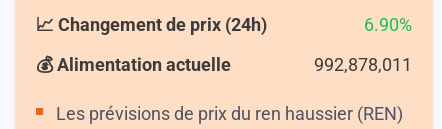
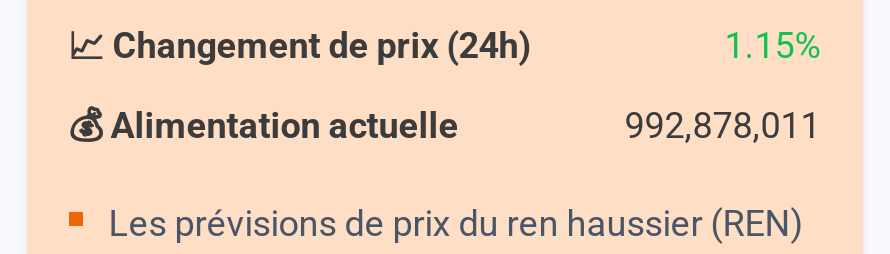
- 6.90%
+ 1.15%
